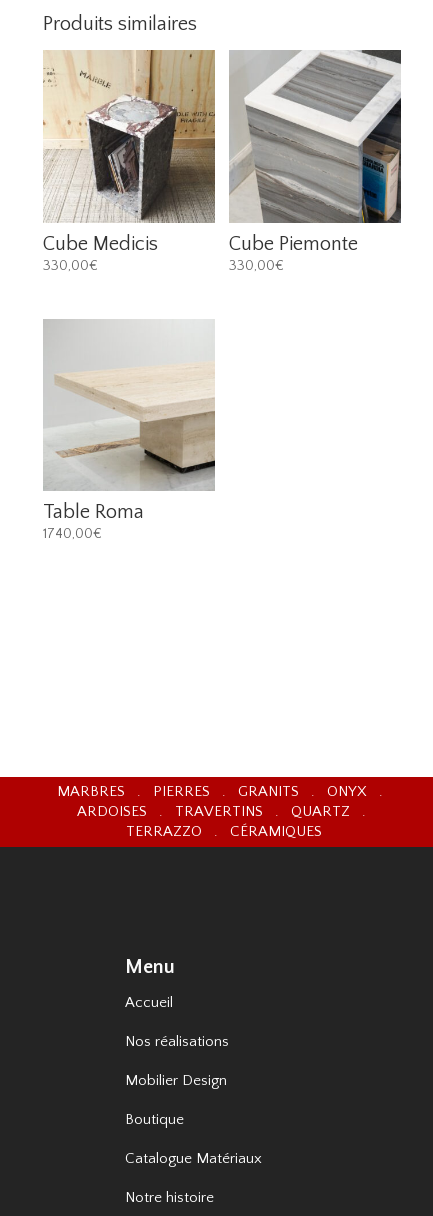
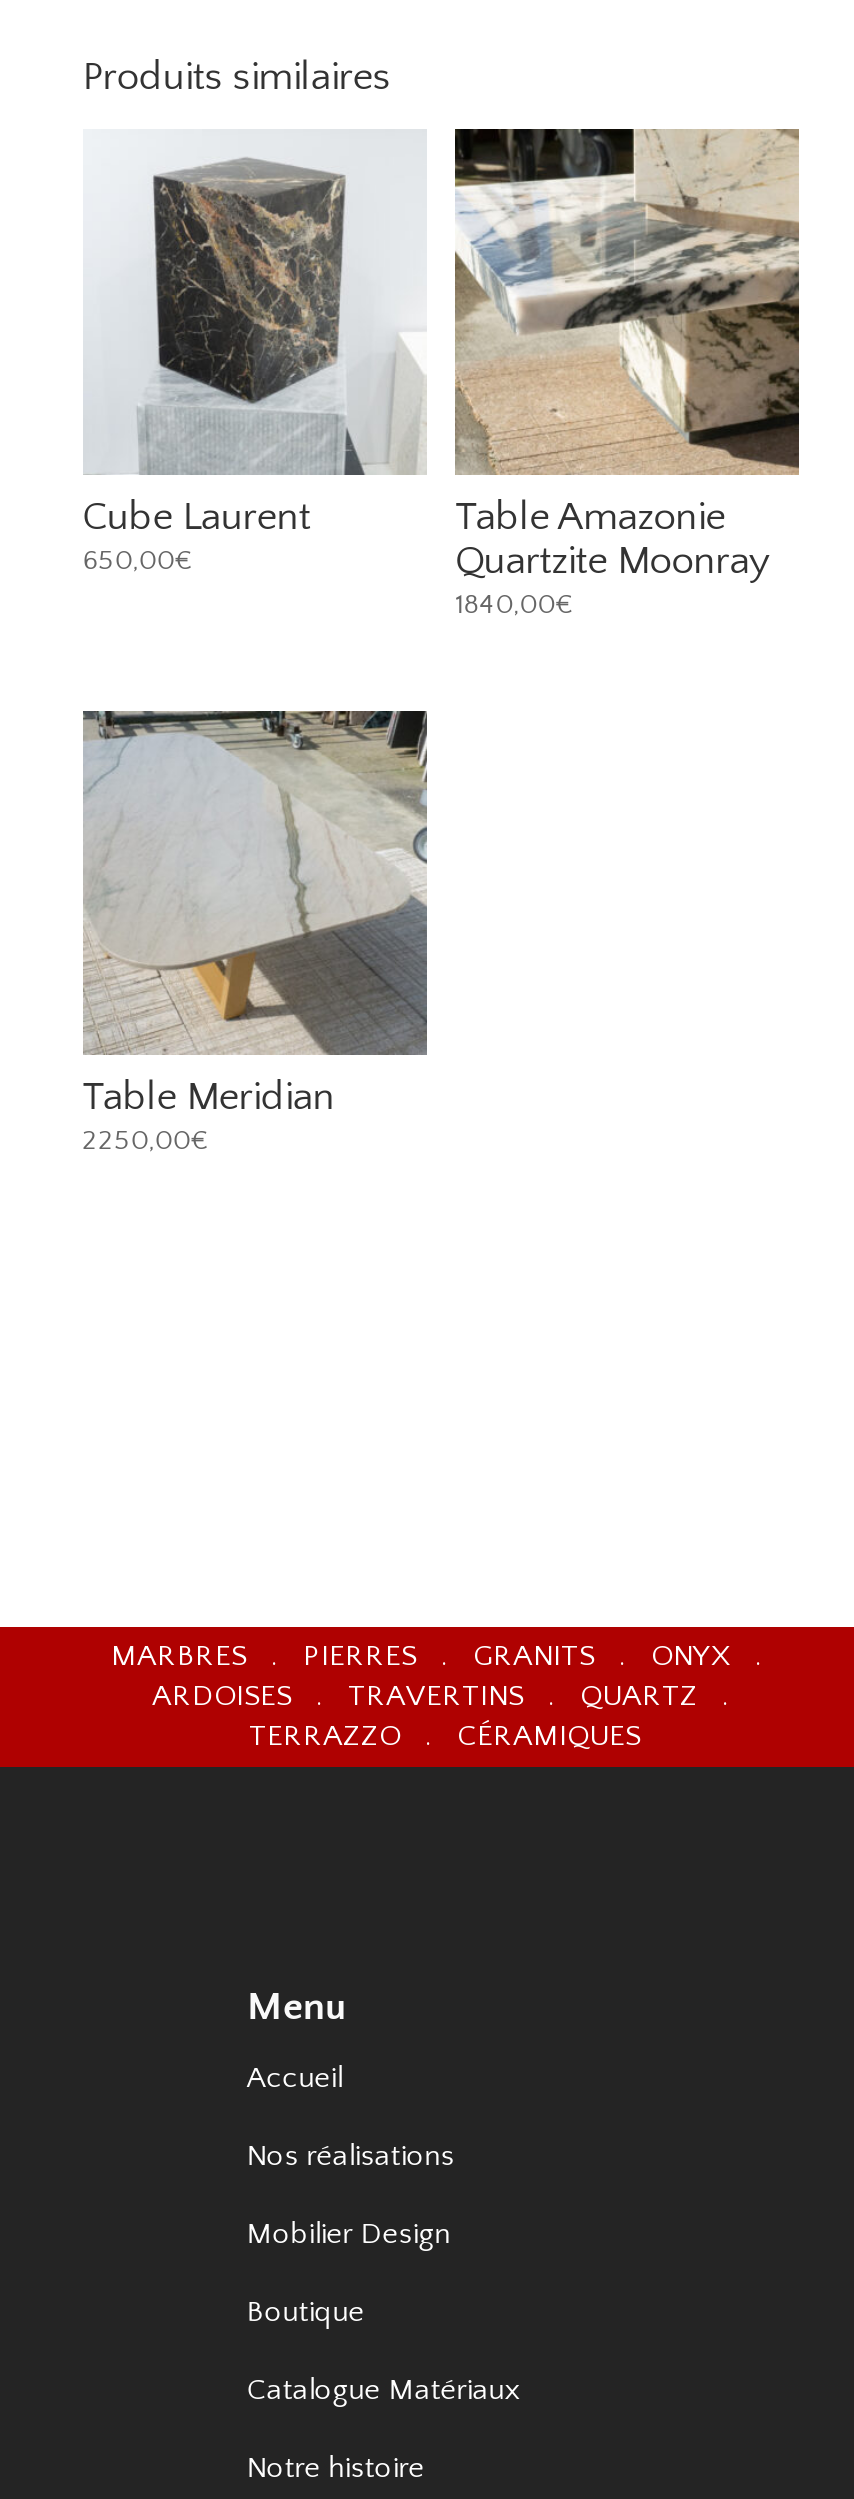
- [image]
- Cube Medicis
- 330,00€
+ [image]
+ Cube Laurent
+ 650,00€

- [image]
- Cube Piemonte
- 330,00€
+ [image]
+ Table Amazonie
+ Quartzite Moonray
+ 1840,00€

- [image]
- Table Roma
- 1740,00€
+ [image]
+ Table Meridian
+ 2250,00€
